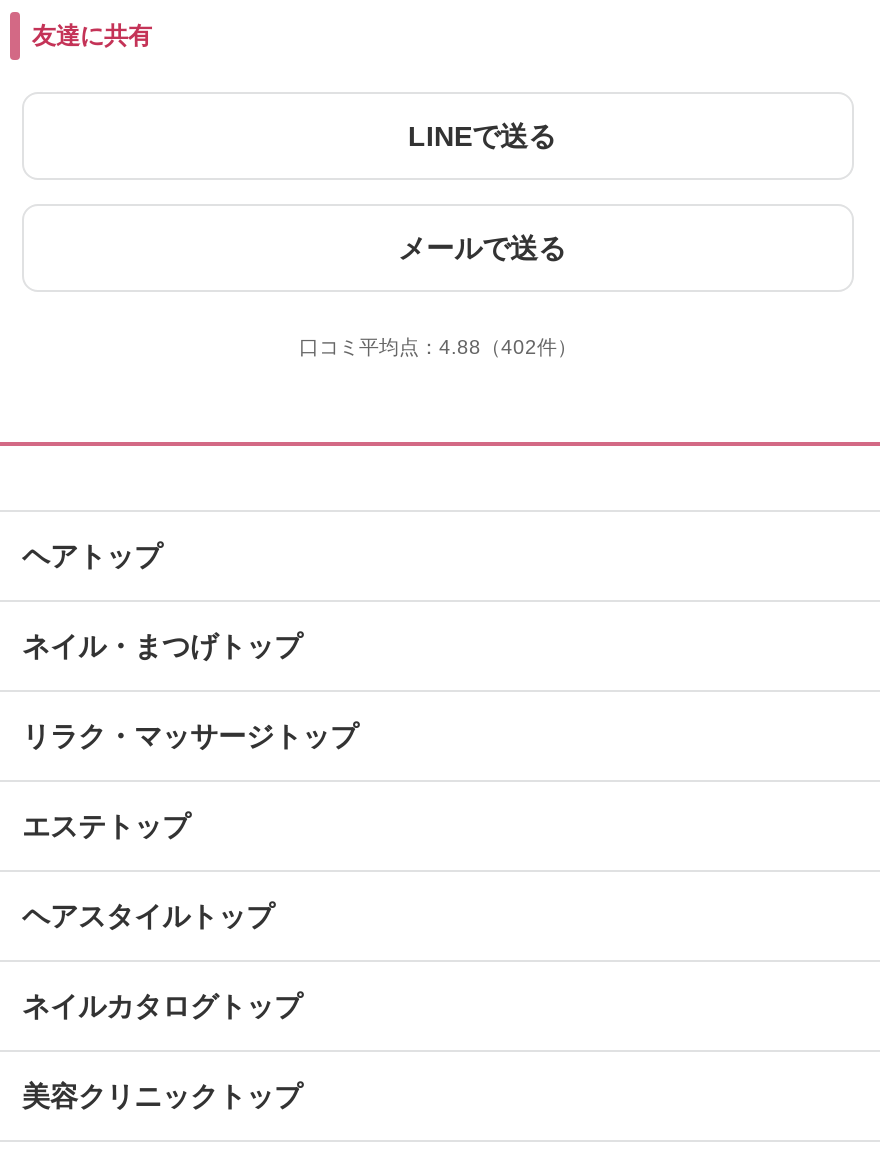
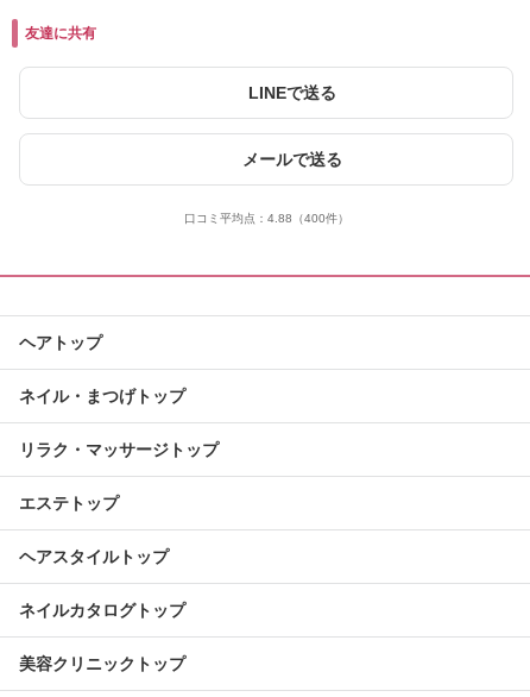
- 口コミ平均点：4.88（402件）
+ 口コミ平均点：4.88（400件）
